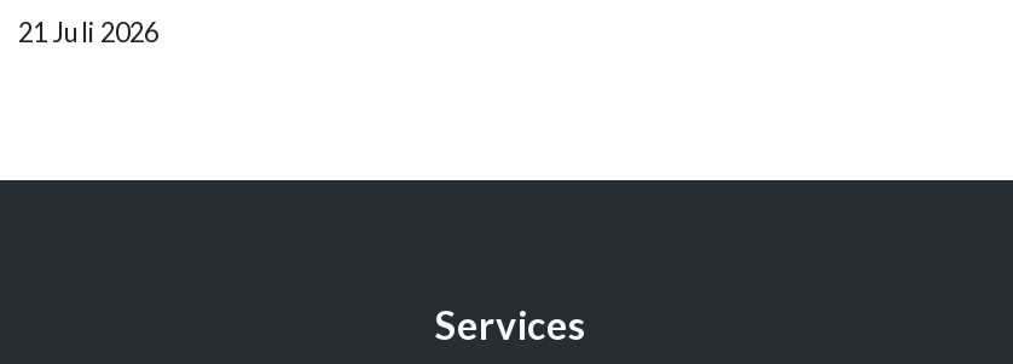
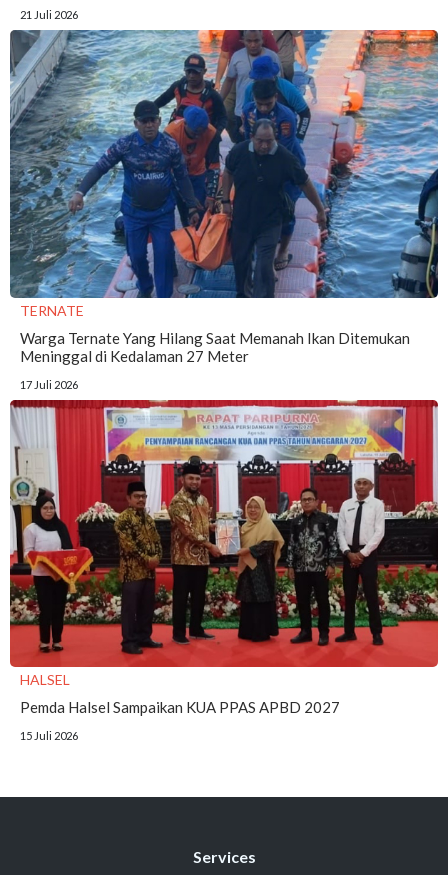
+ [image]
+ TERNATE
+ Warga Ternate Yang Hilang Saat Memanah Ikan Ditemukan
+ Meninggal di Kedalaman 27 Meter
+ 17 Juli 2026

+ [image]
+ HALSEL
+ Pemda Halsel Sampaikan KUA PPAS APBD 2027
+ 15 Juli 2026
